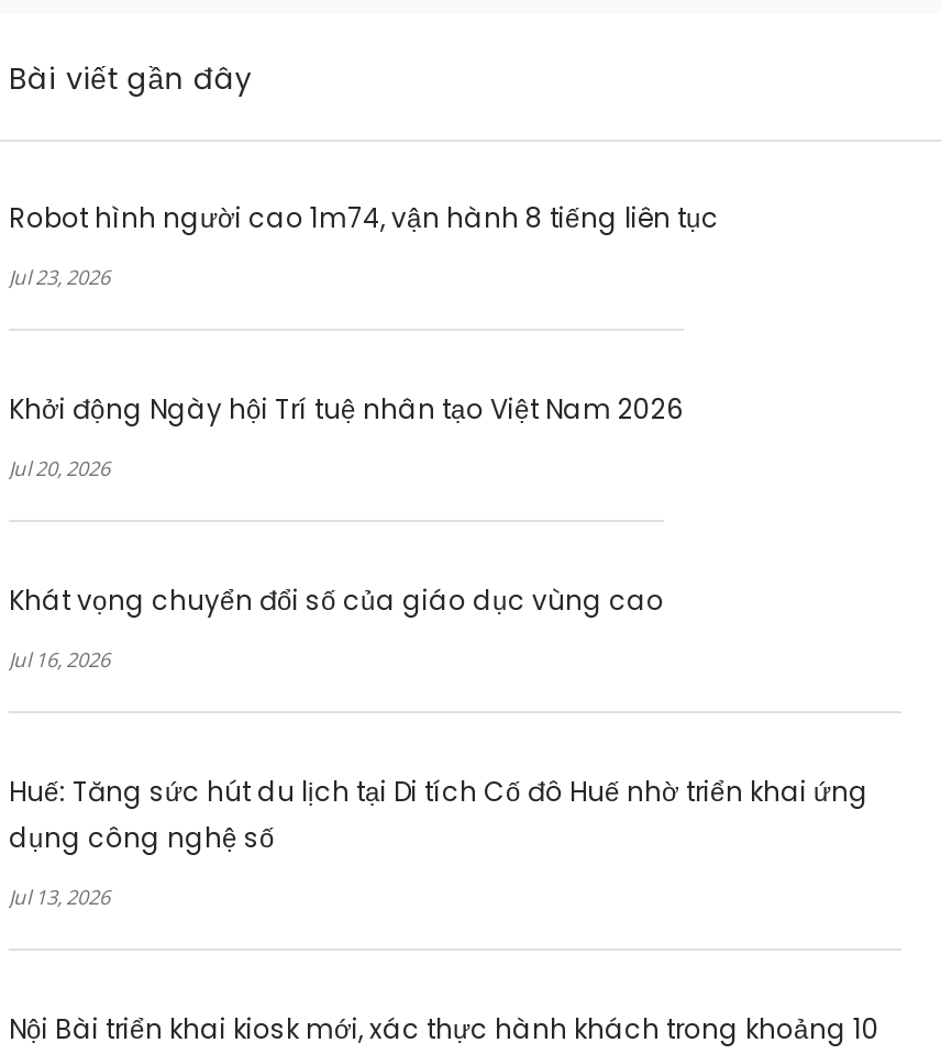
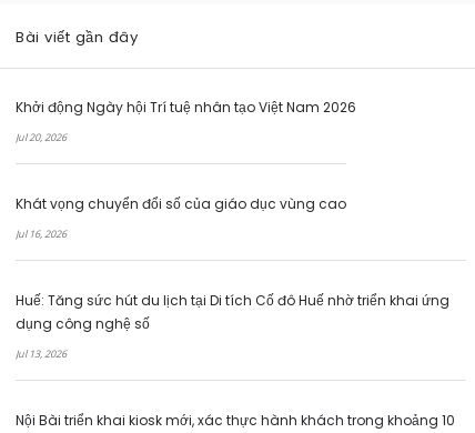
- Robot hình người cao 1m74, vận hành 8 tiếng liên tục
- Jul 23, 2026
